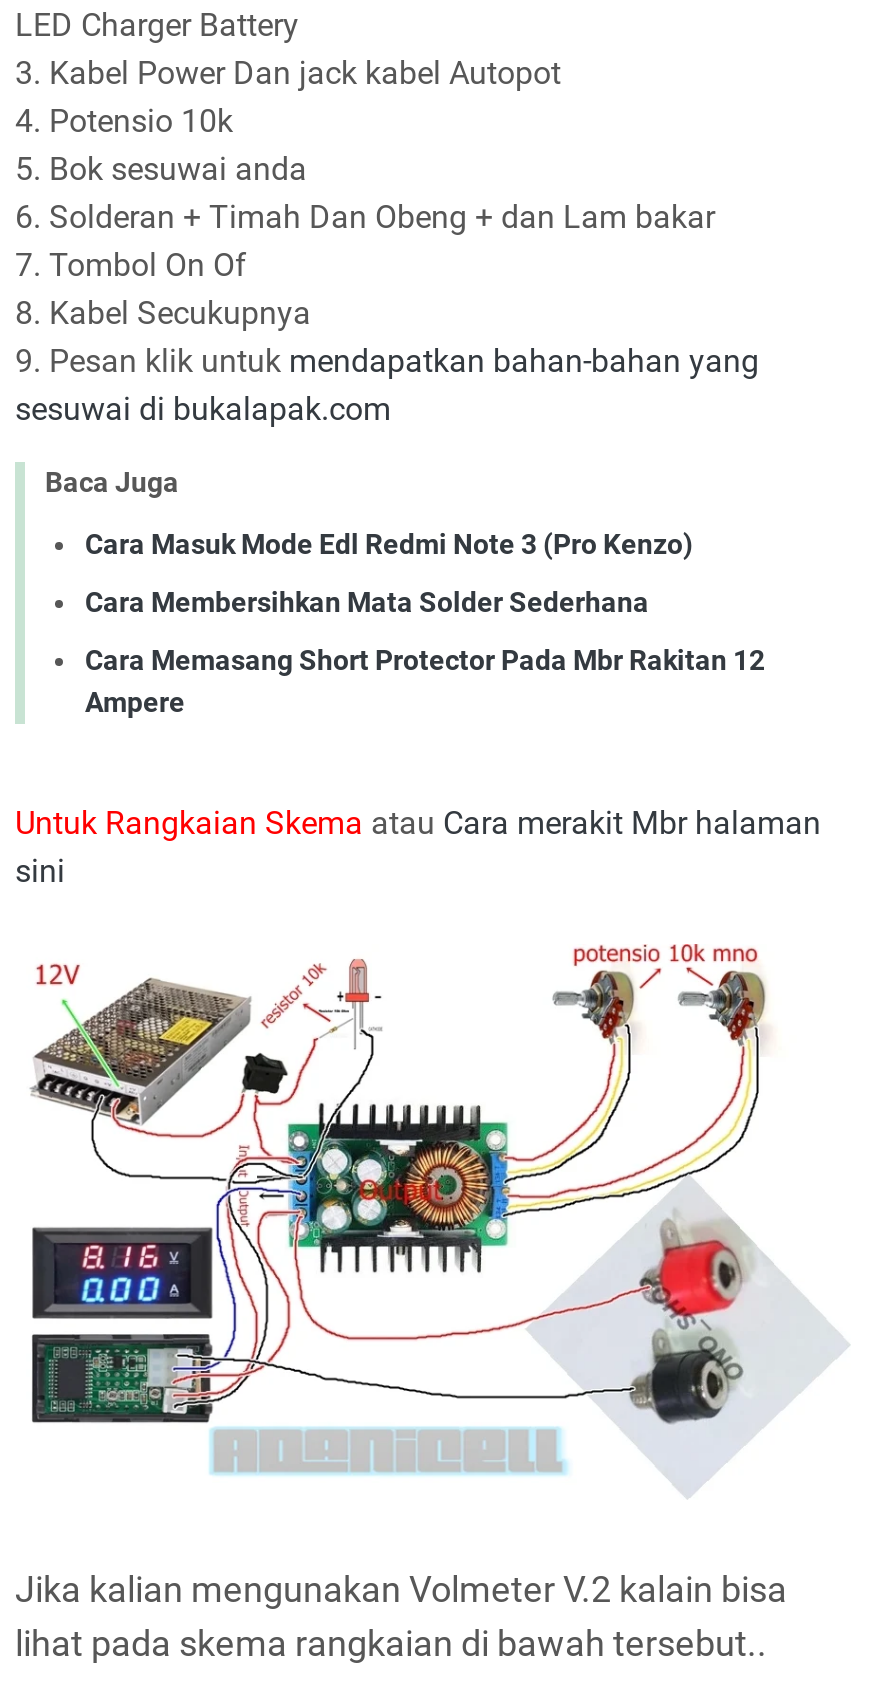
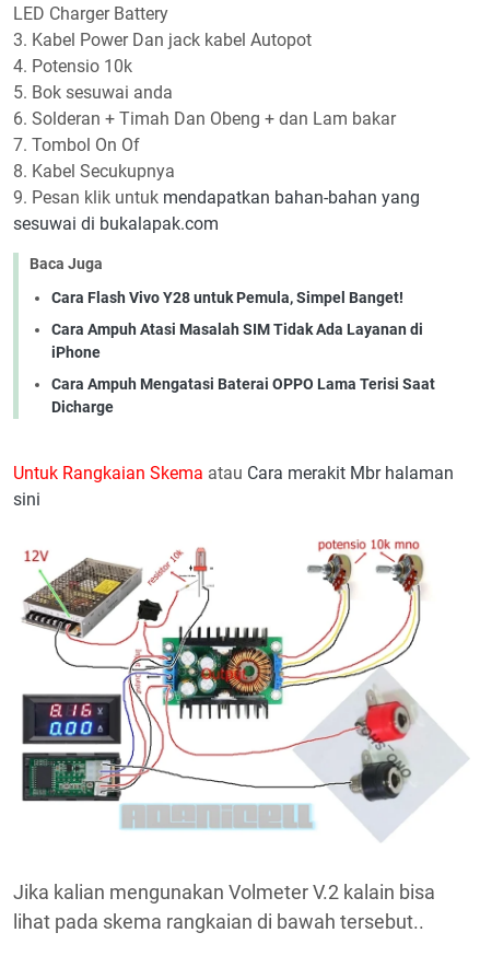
- Cara Masuk Mode Edl Redmi Note 3 (Pro Kenzo)
+ Cara Flash Vivo Y28 untuk Pemula, Simpel Banget!

- Cara Membersihkan Mata Solder Sederhana
+ Cara Ampuh Atasi Masalah SIM Tidak Ada Layanan di
+ iPhone

- Cara Memasang Short Protector Pada Mbr Rakitan 12
- Ampere
+ Cara Ampuh Mengatasi Baterai OPPO Lama Terisi Saat
+ Dicharge
